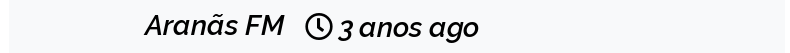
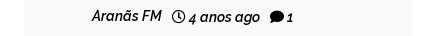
- 3 anos ago
+ 4 anos ago
+ 1
